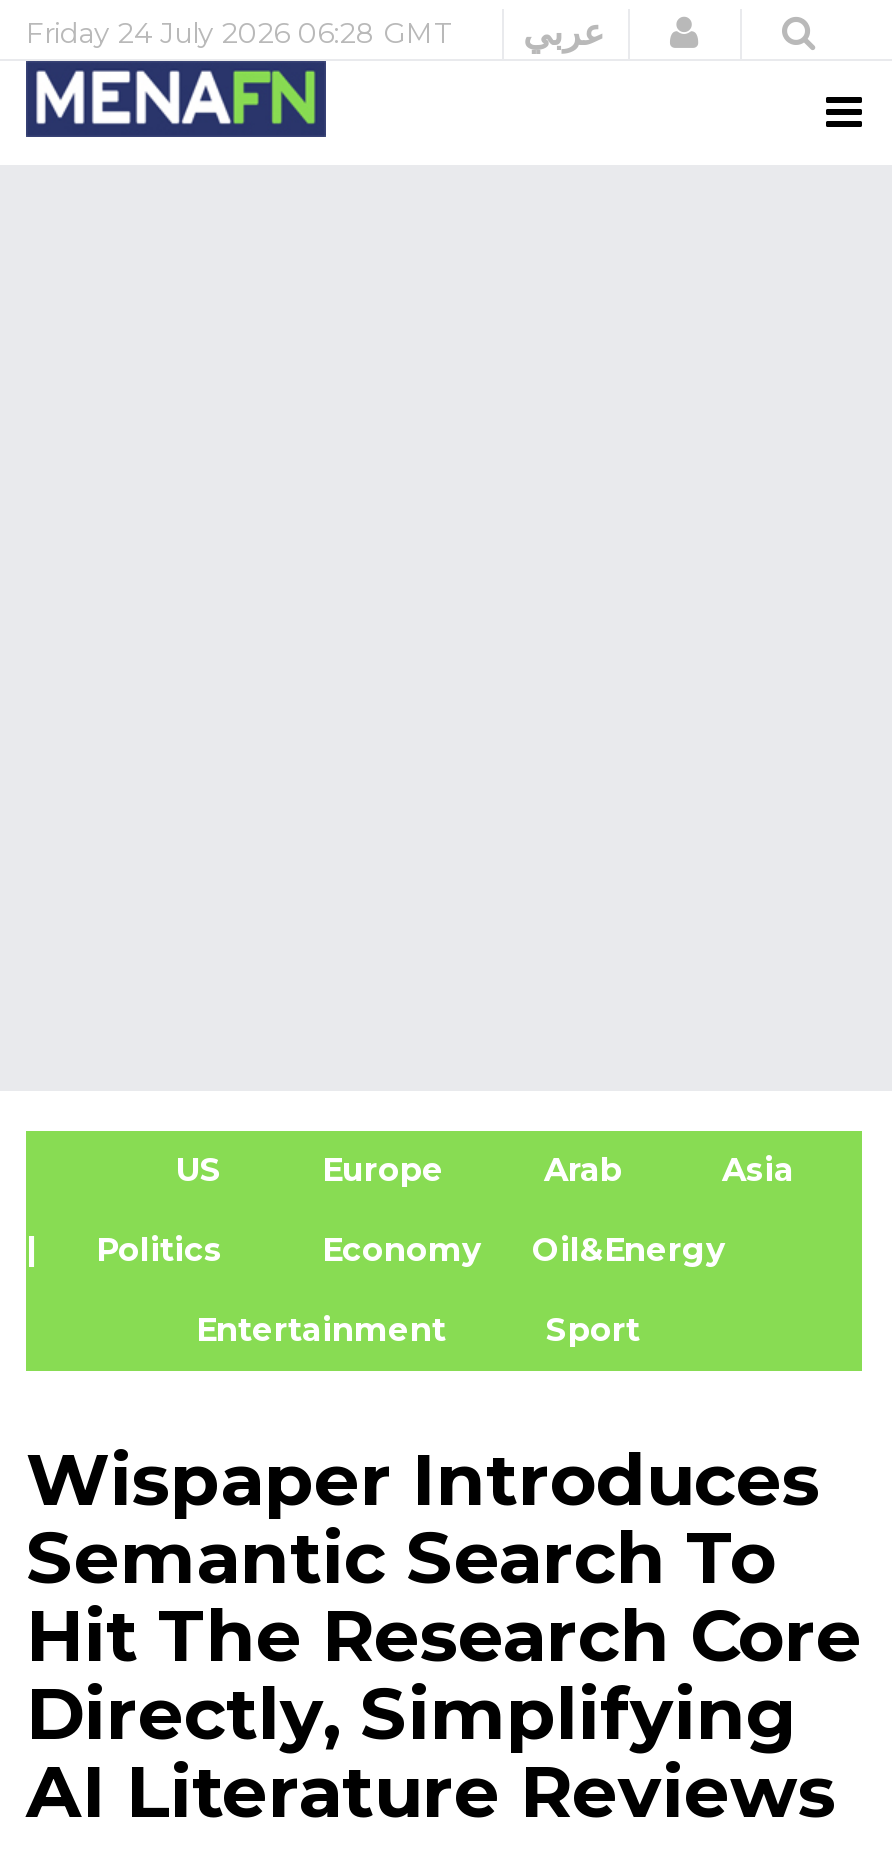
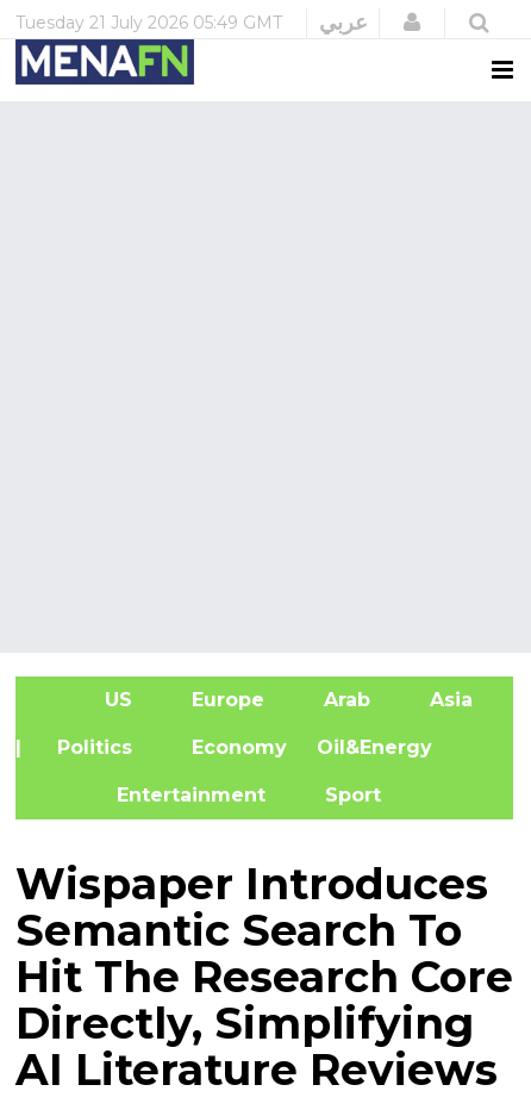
- Friday 24 July 2026 06:28 GMT
+ Tuesday 21 July 2026 05:49 GMT
